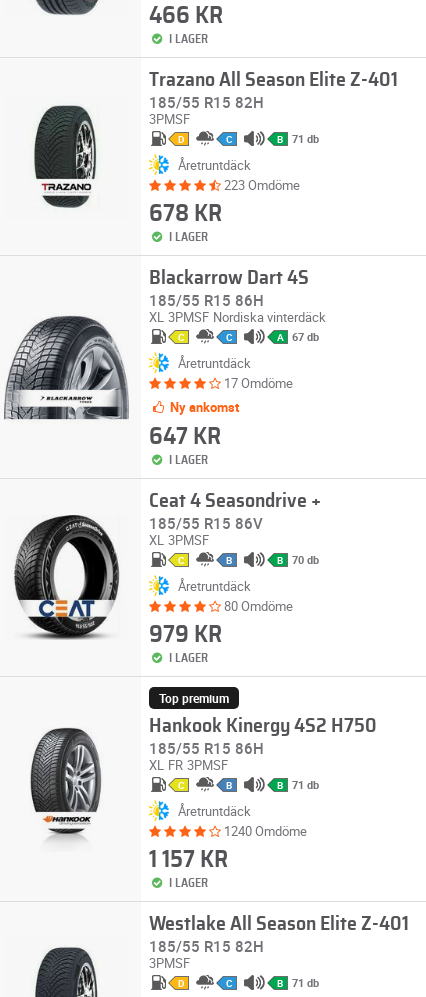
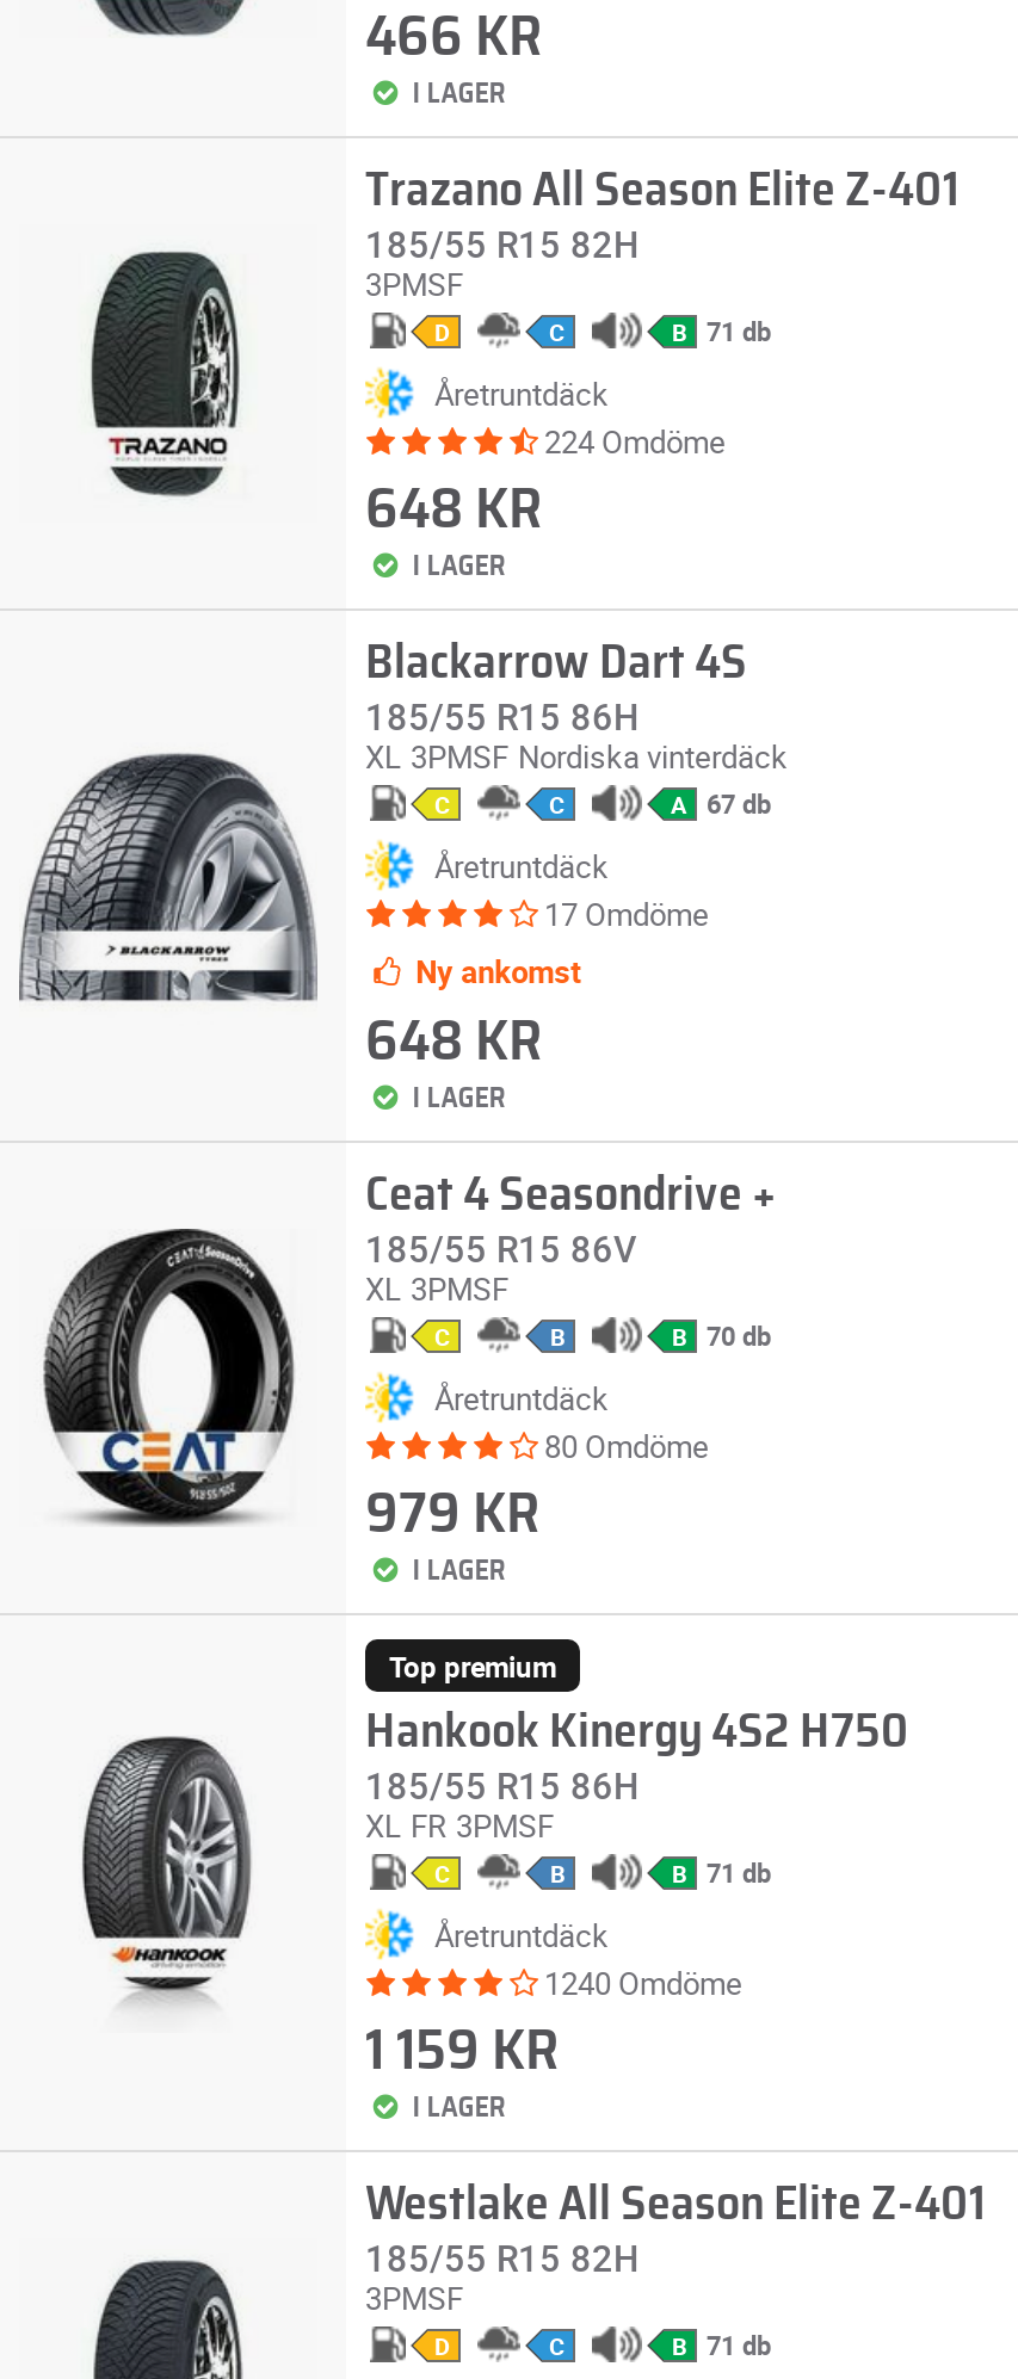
- 223 Omdöme
+ 224 Omdöme

- 678 KR
+ 648 KR

- 647 KR
+ 648 KR

- 1 157 KR
+ 1 159 KR
